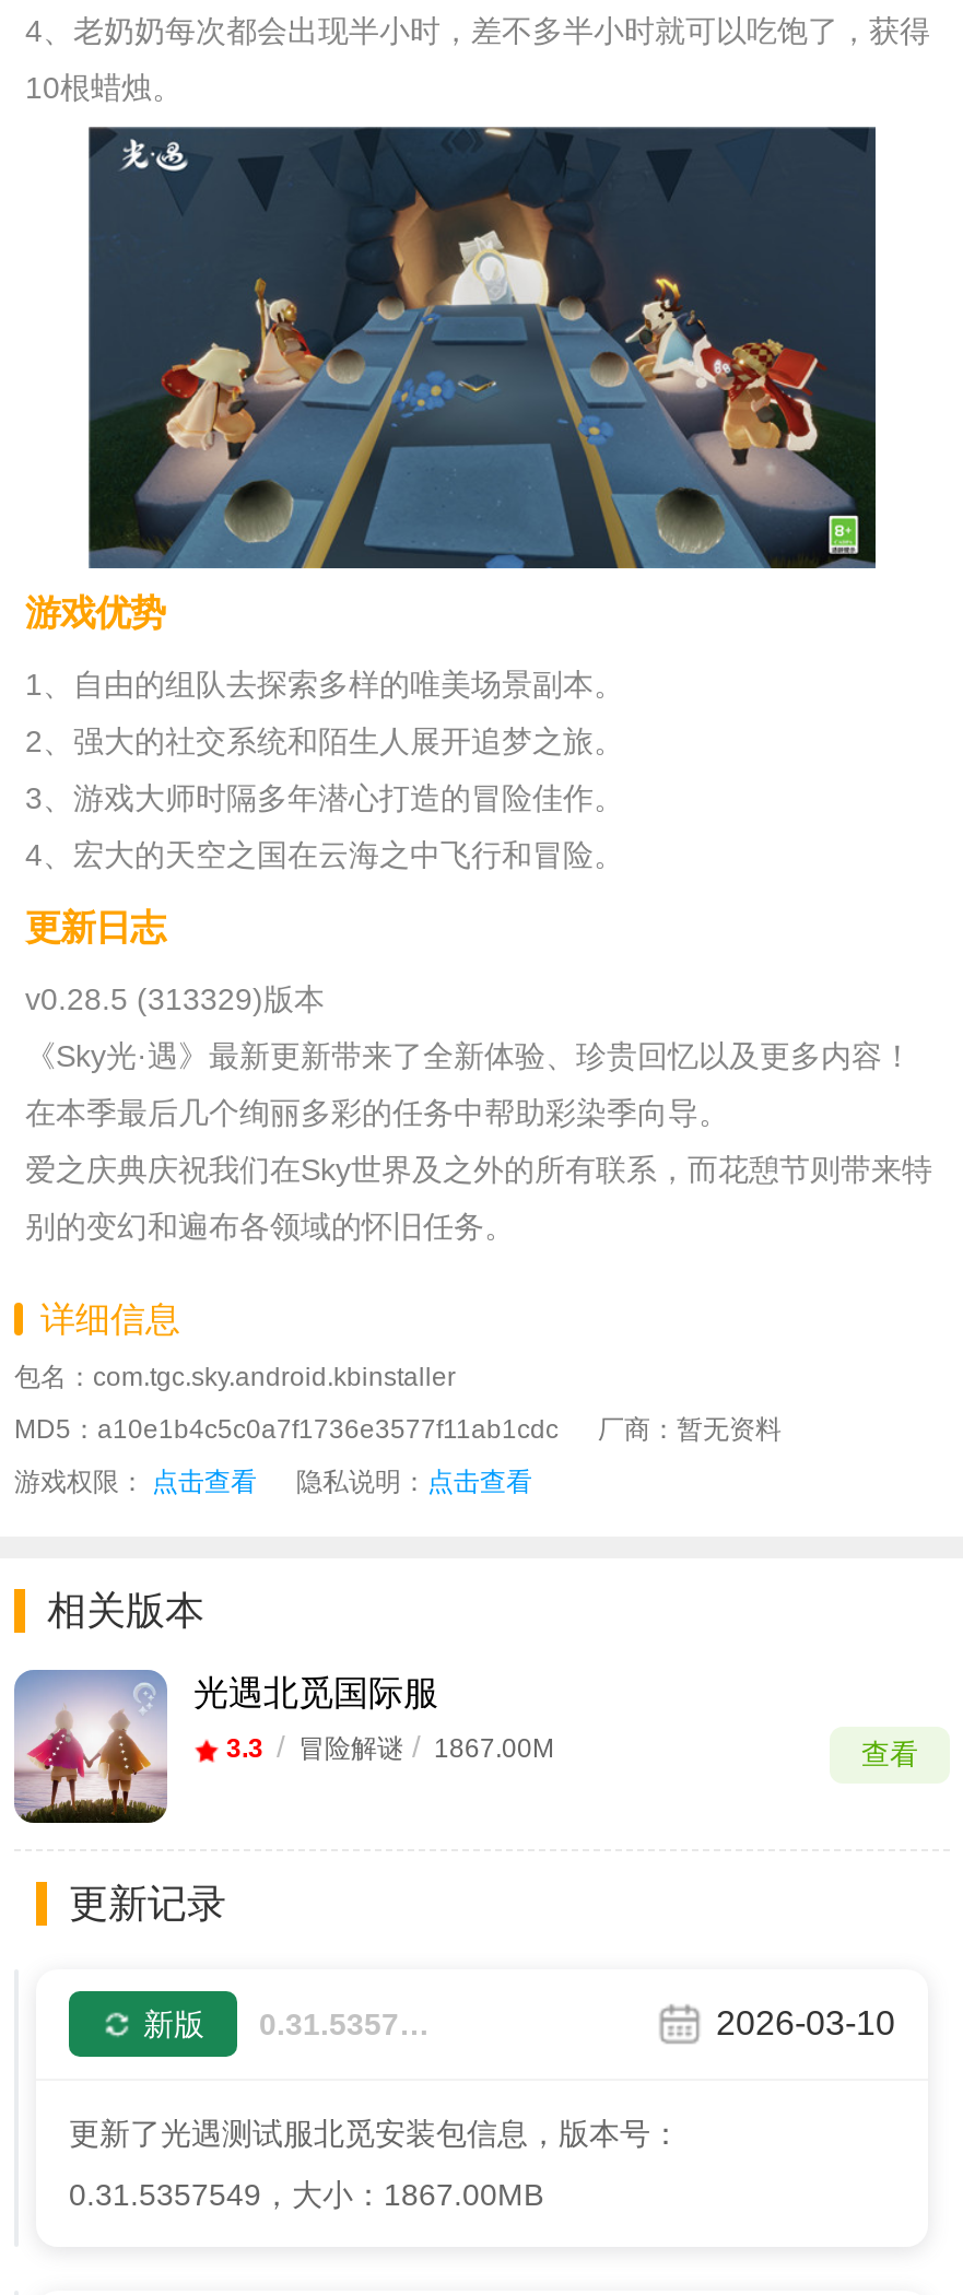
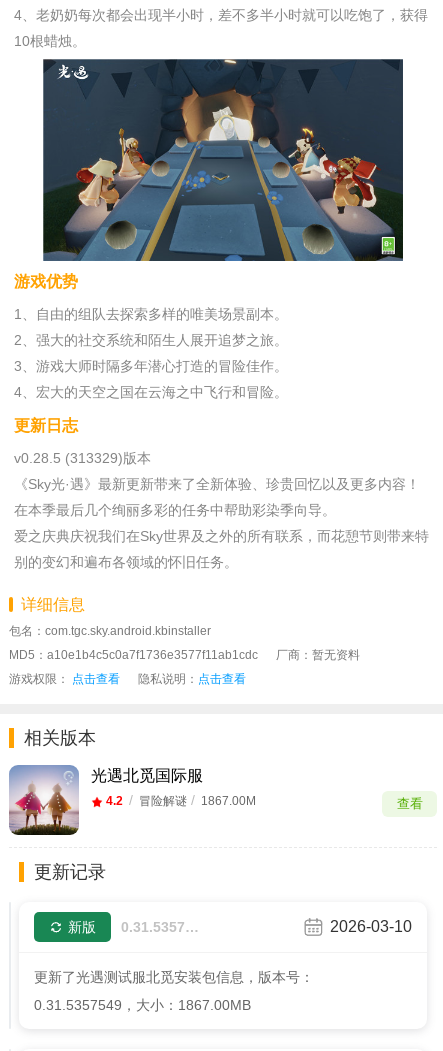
- 3.3
+ 4.2
